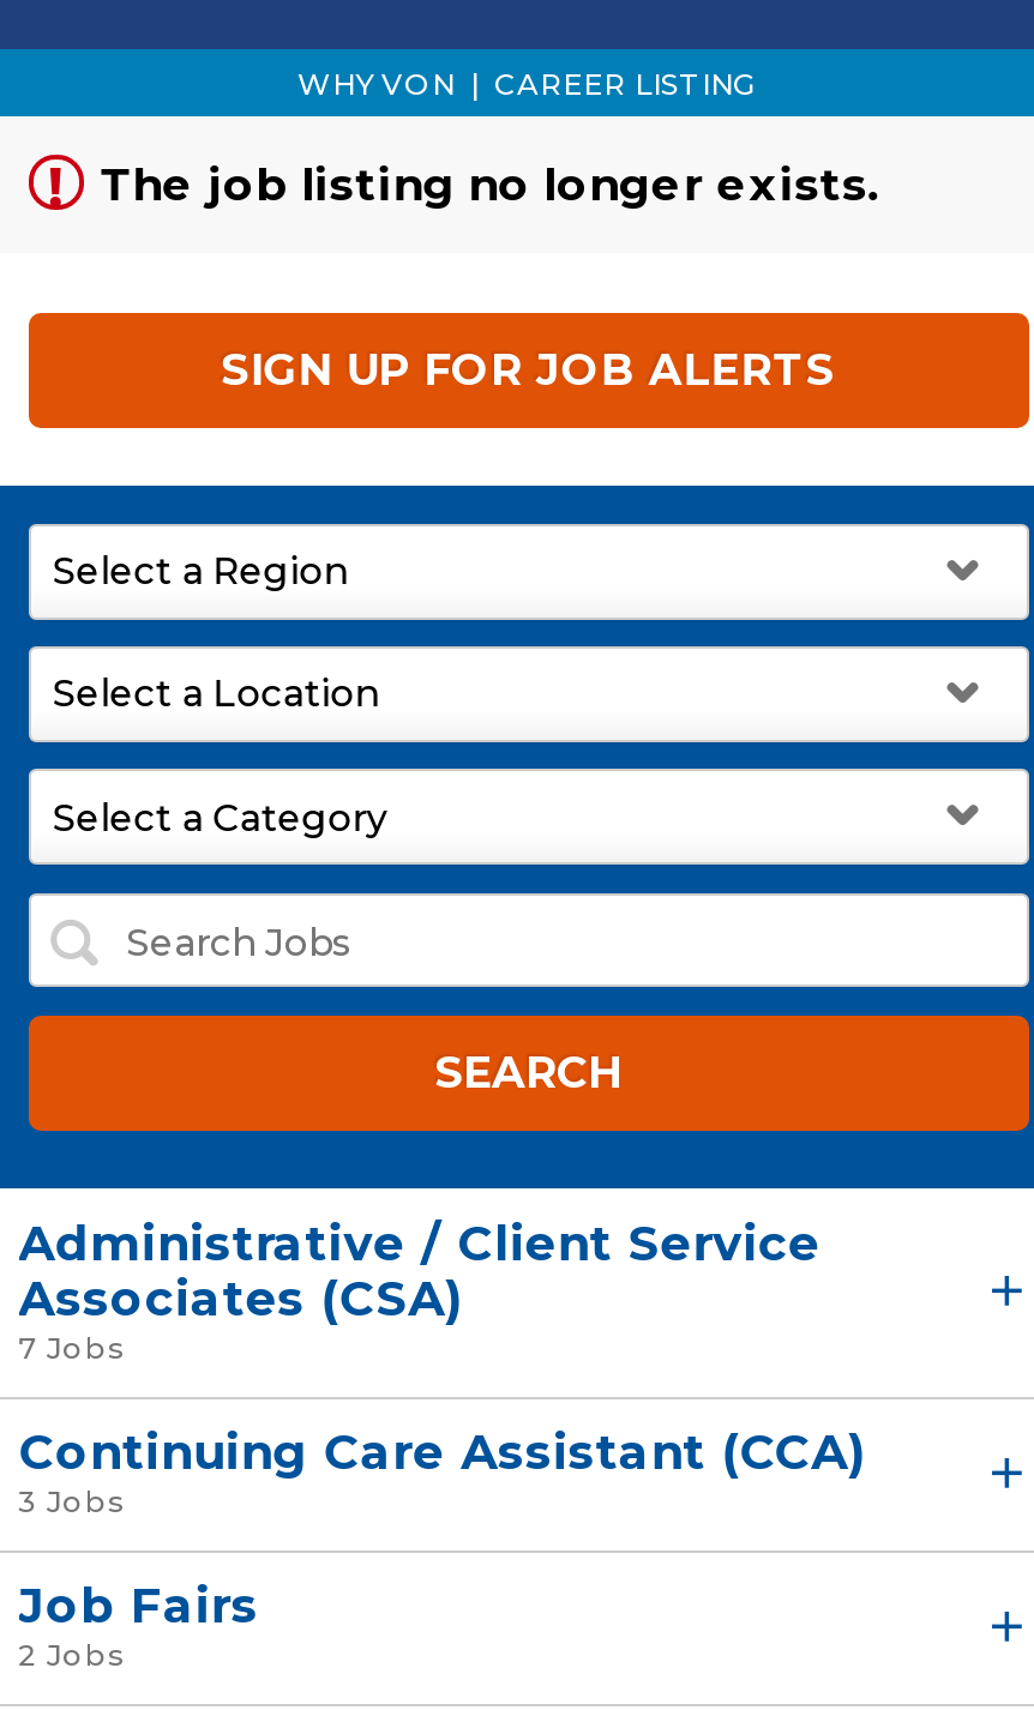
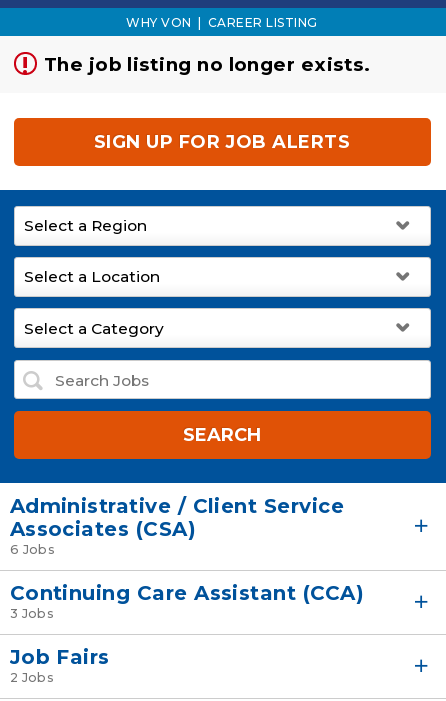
- 7 Jobs
+ 6 Jobs
